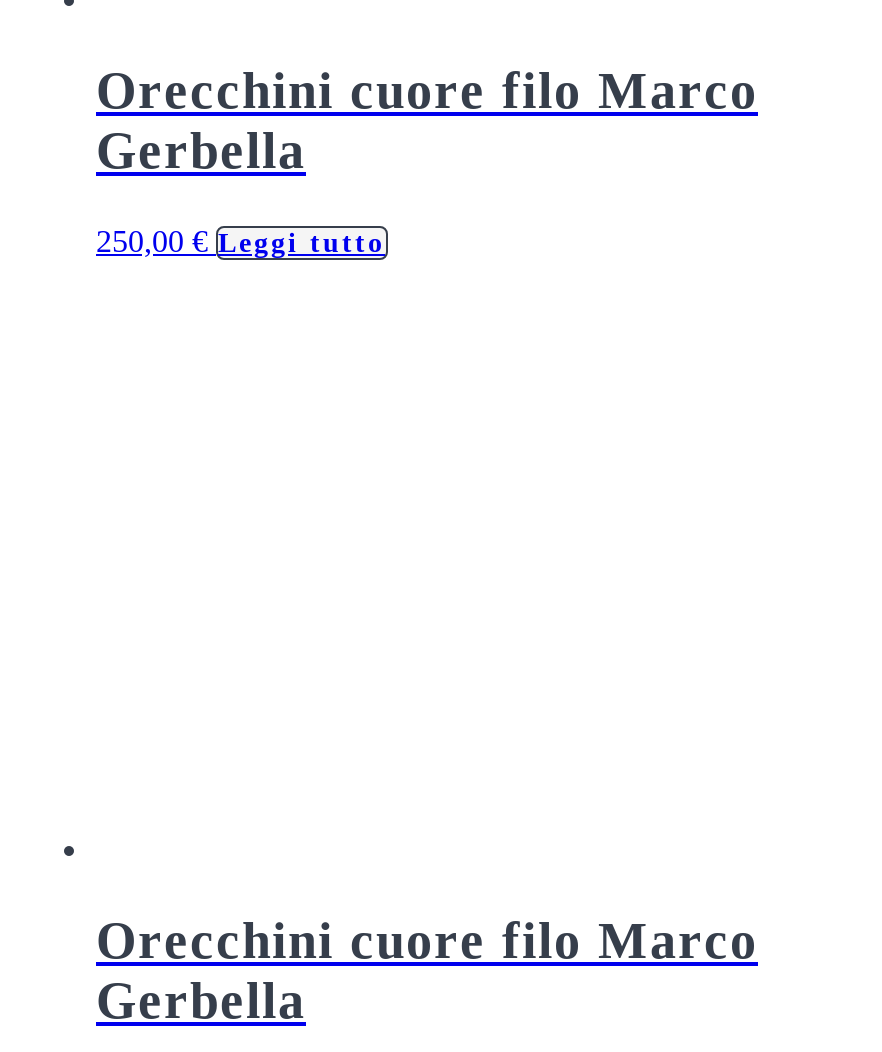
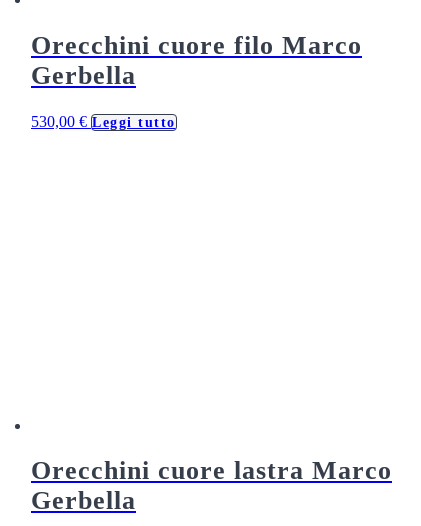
- 250,00 € Leggi tutto
+ 530,00 € Leggi tutto

- Orecchini cuore filo Marco
+ Orecchini cuore lastra Marco
